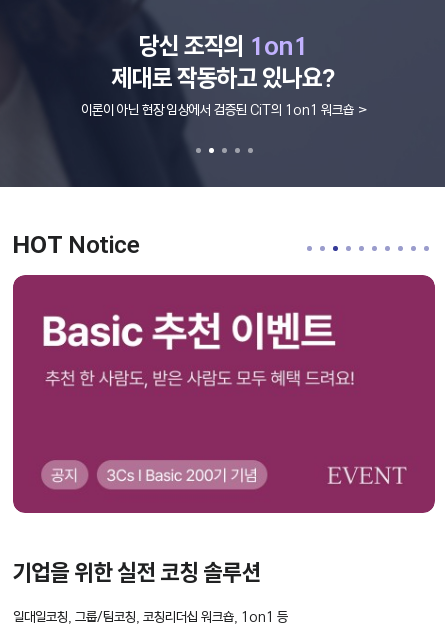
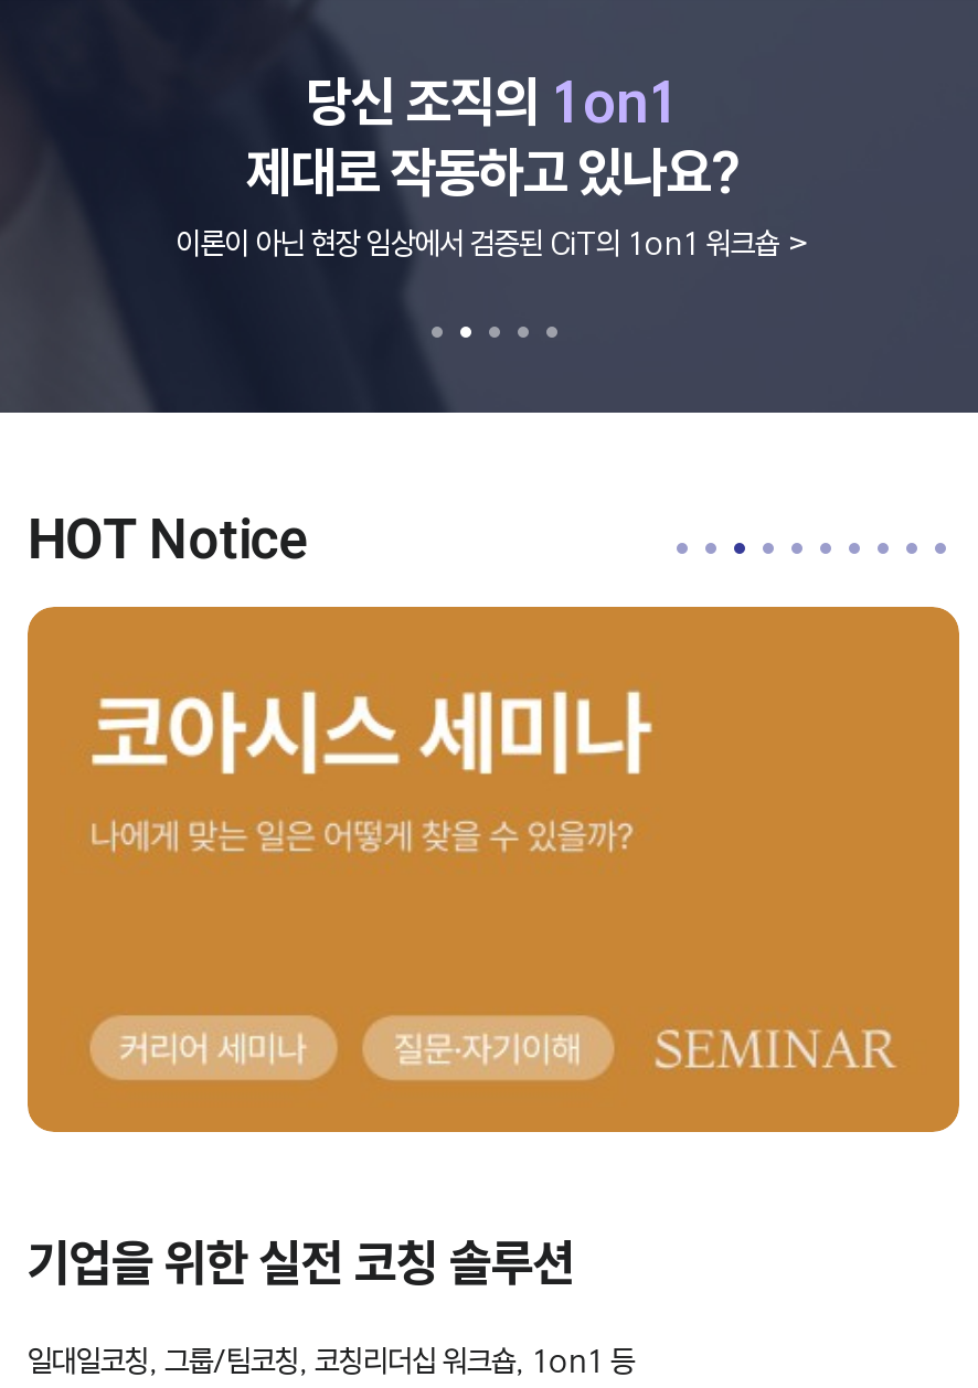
- [image]
+ [image]
